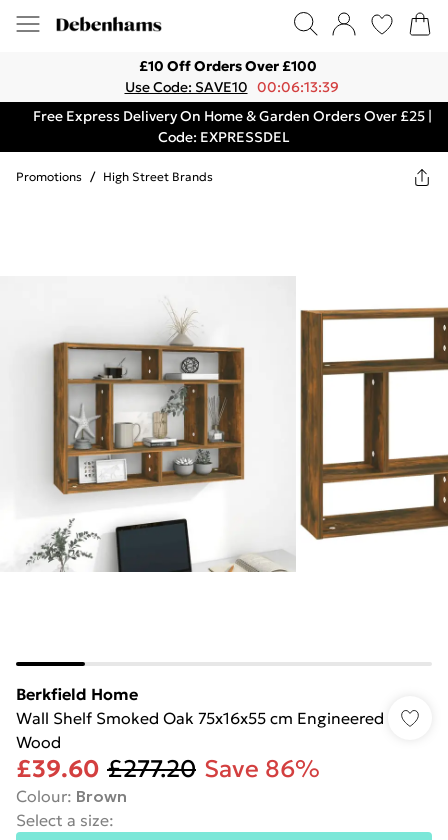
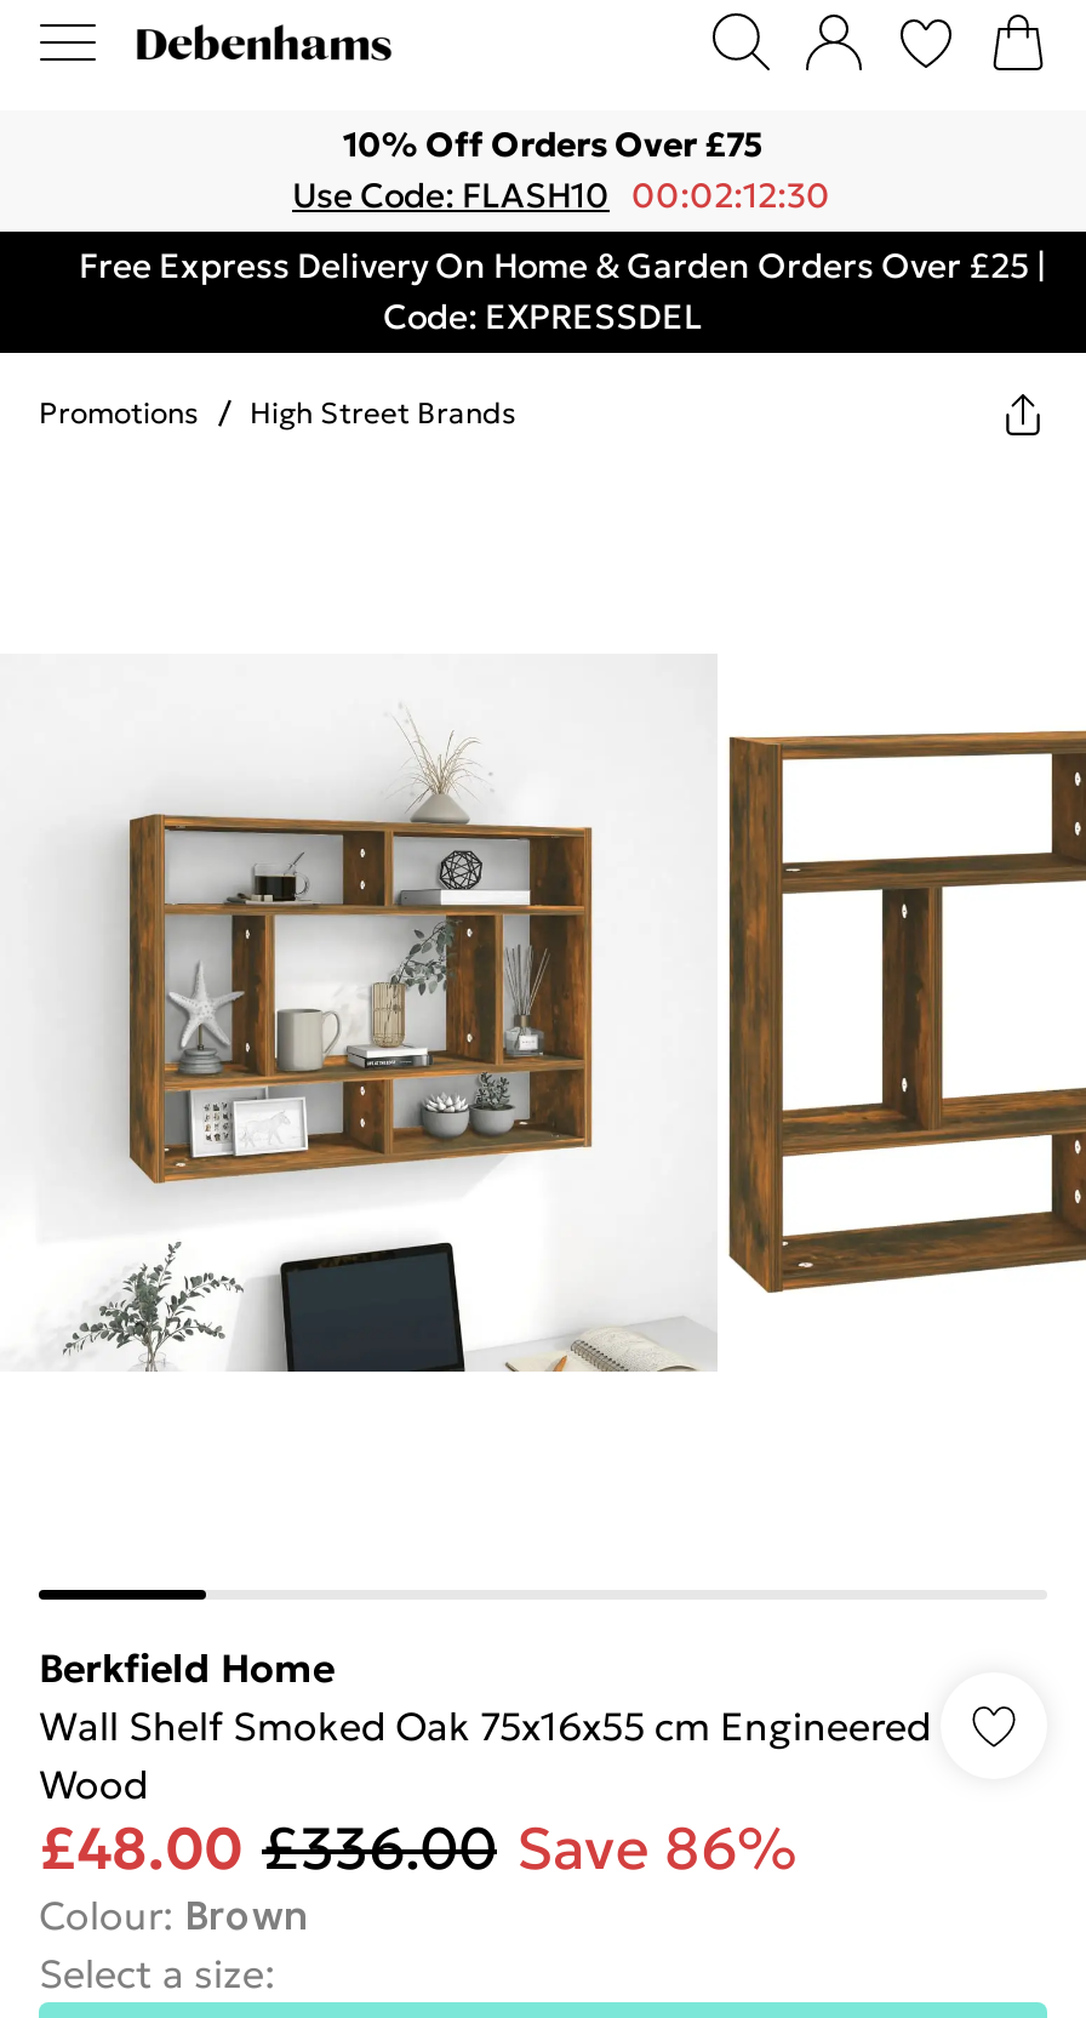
- £10 Off Orders Over £100
+ 10% Off Orders Over £75

- Use Code: SAVE10 00:06:13:39
+ Use Code: FLASH10 00:02:12:30

- £39.60 £277.20 Save 86%
+ £48.00 £336.00 Save 86%
